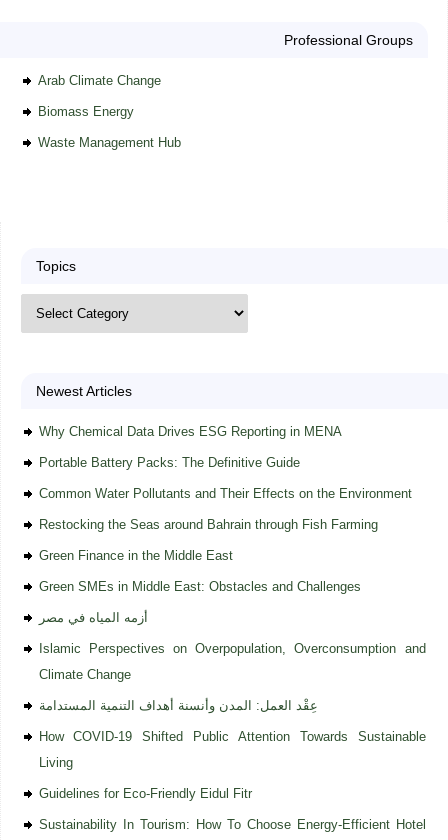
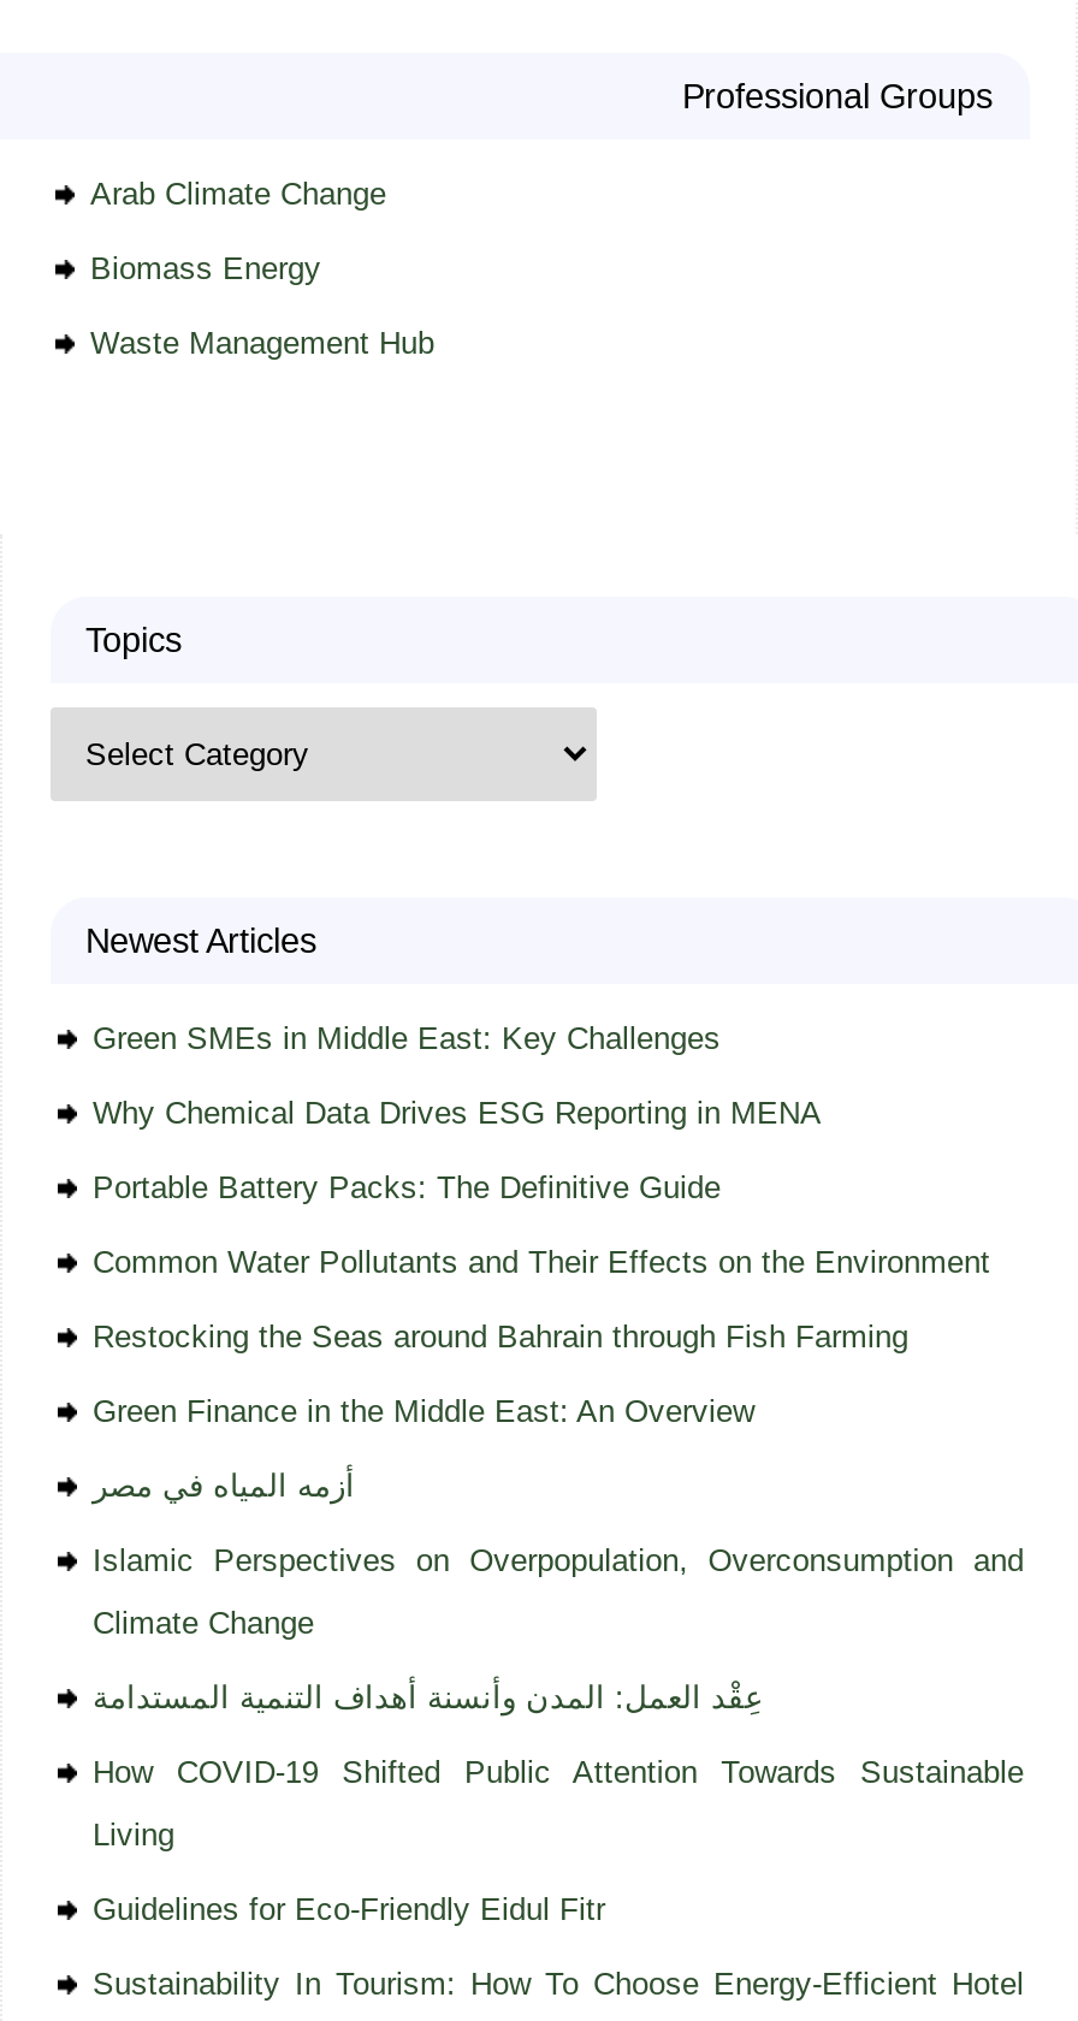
+ Green SMEs in Middle East: Key Challenges

moved down: Why Chemical Data Drives ESG Reporting in MENA | Portable Battery Packs: The Definitive Guide | Common Water Pollutants and Their Effects on the Environment | Restocking the Seas around Bahrain through Fish Farming

- Green Finance in the Middle East
- Green SMEs in Middle East: Obstacles and Challenges
+ Green Finance in the Middle East: An Overview
